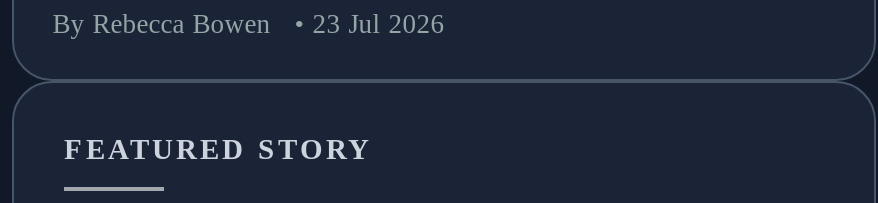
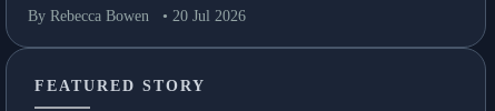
- By Rebecca Bowen • 23 Jul 2026
+ By Rebecca Bowen • 20 Jul 2026
